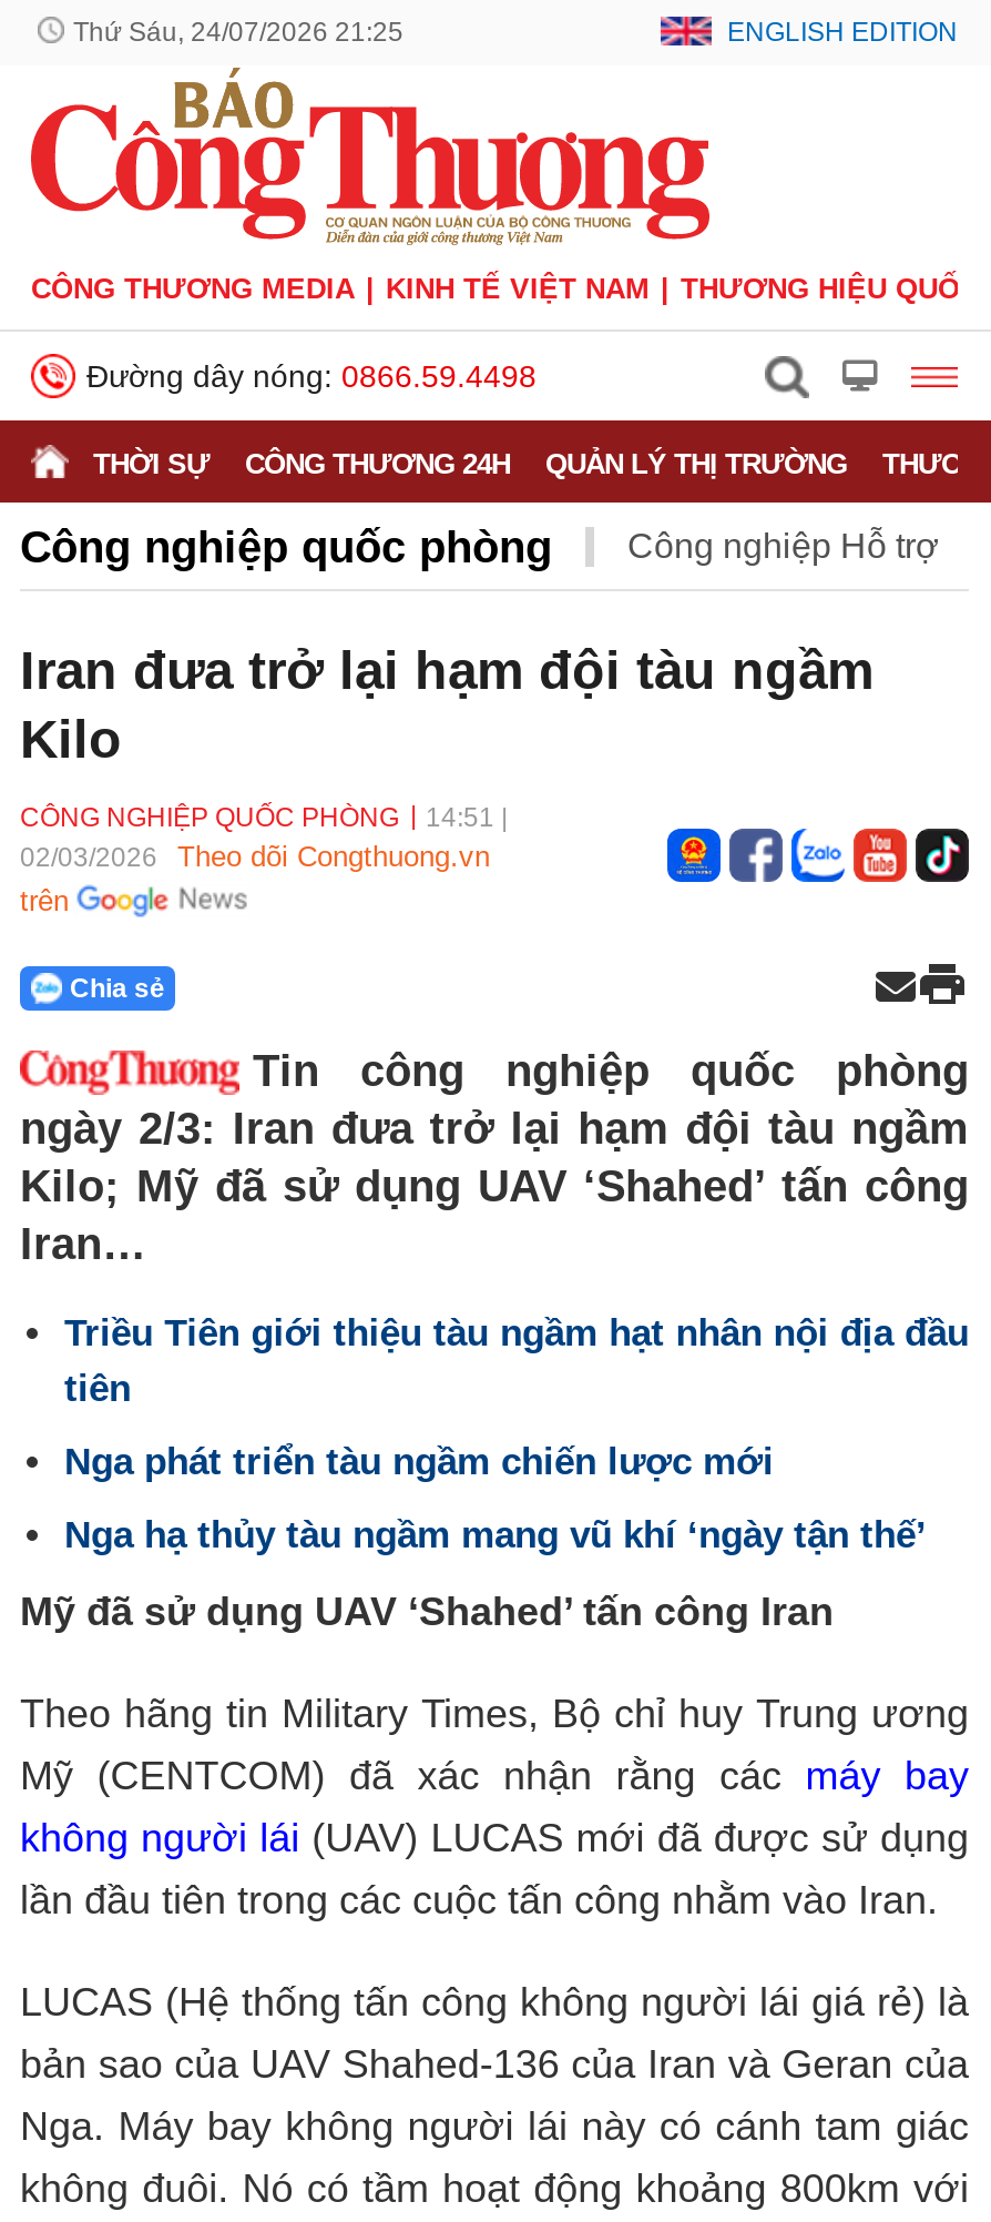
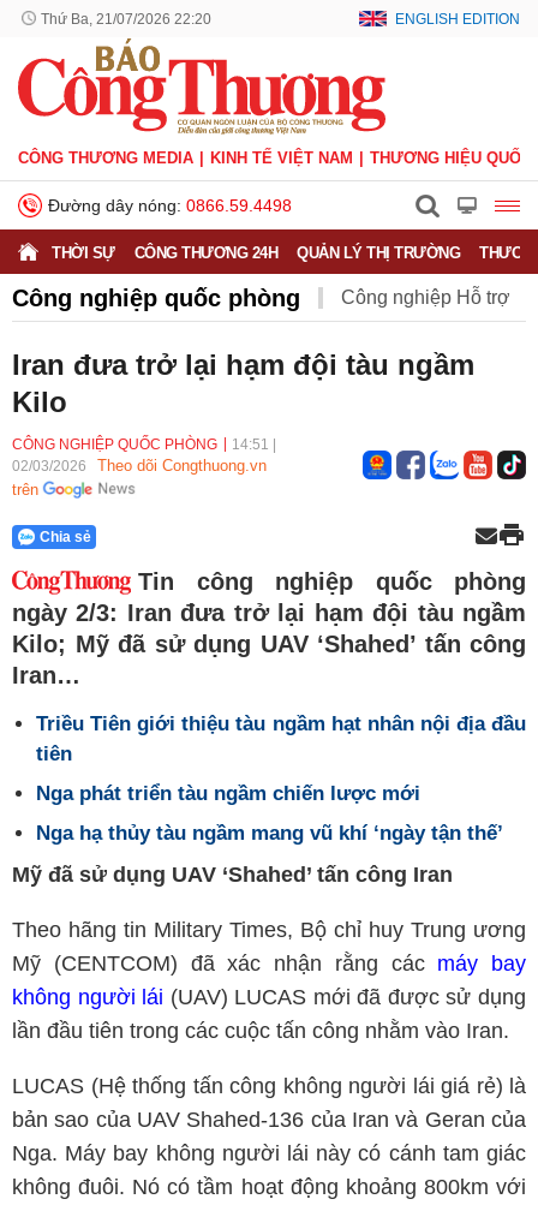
- Thứ Sáu, 24/07/2026 21:25
+ Thứ Ba, 21/07/2026 22:20
